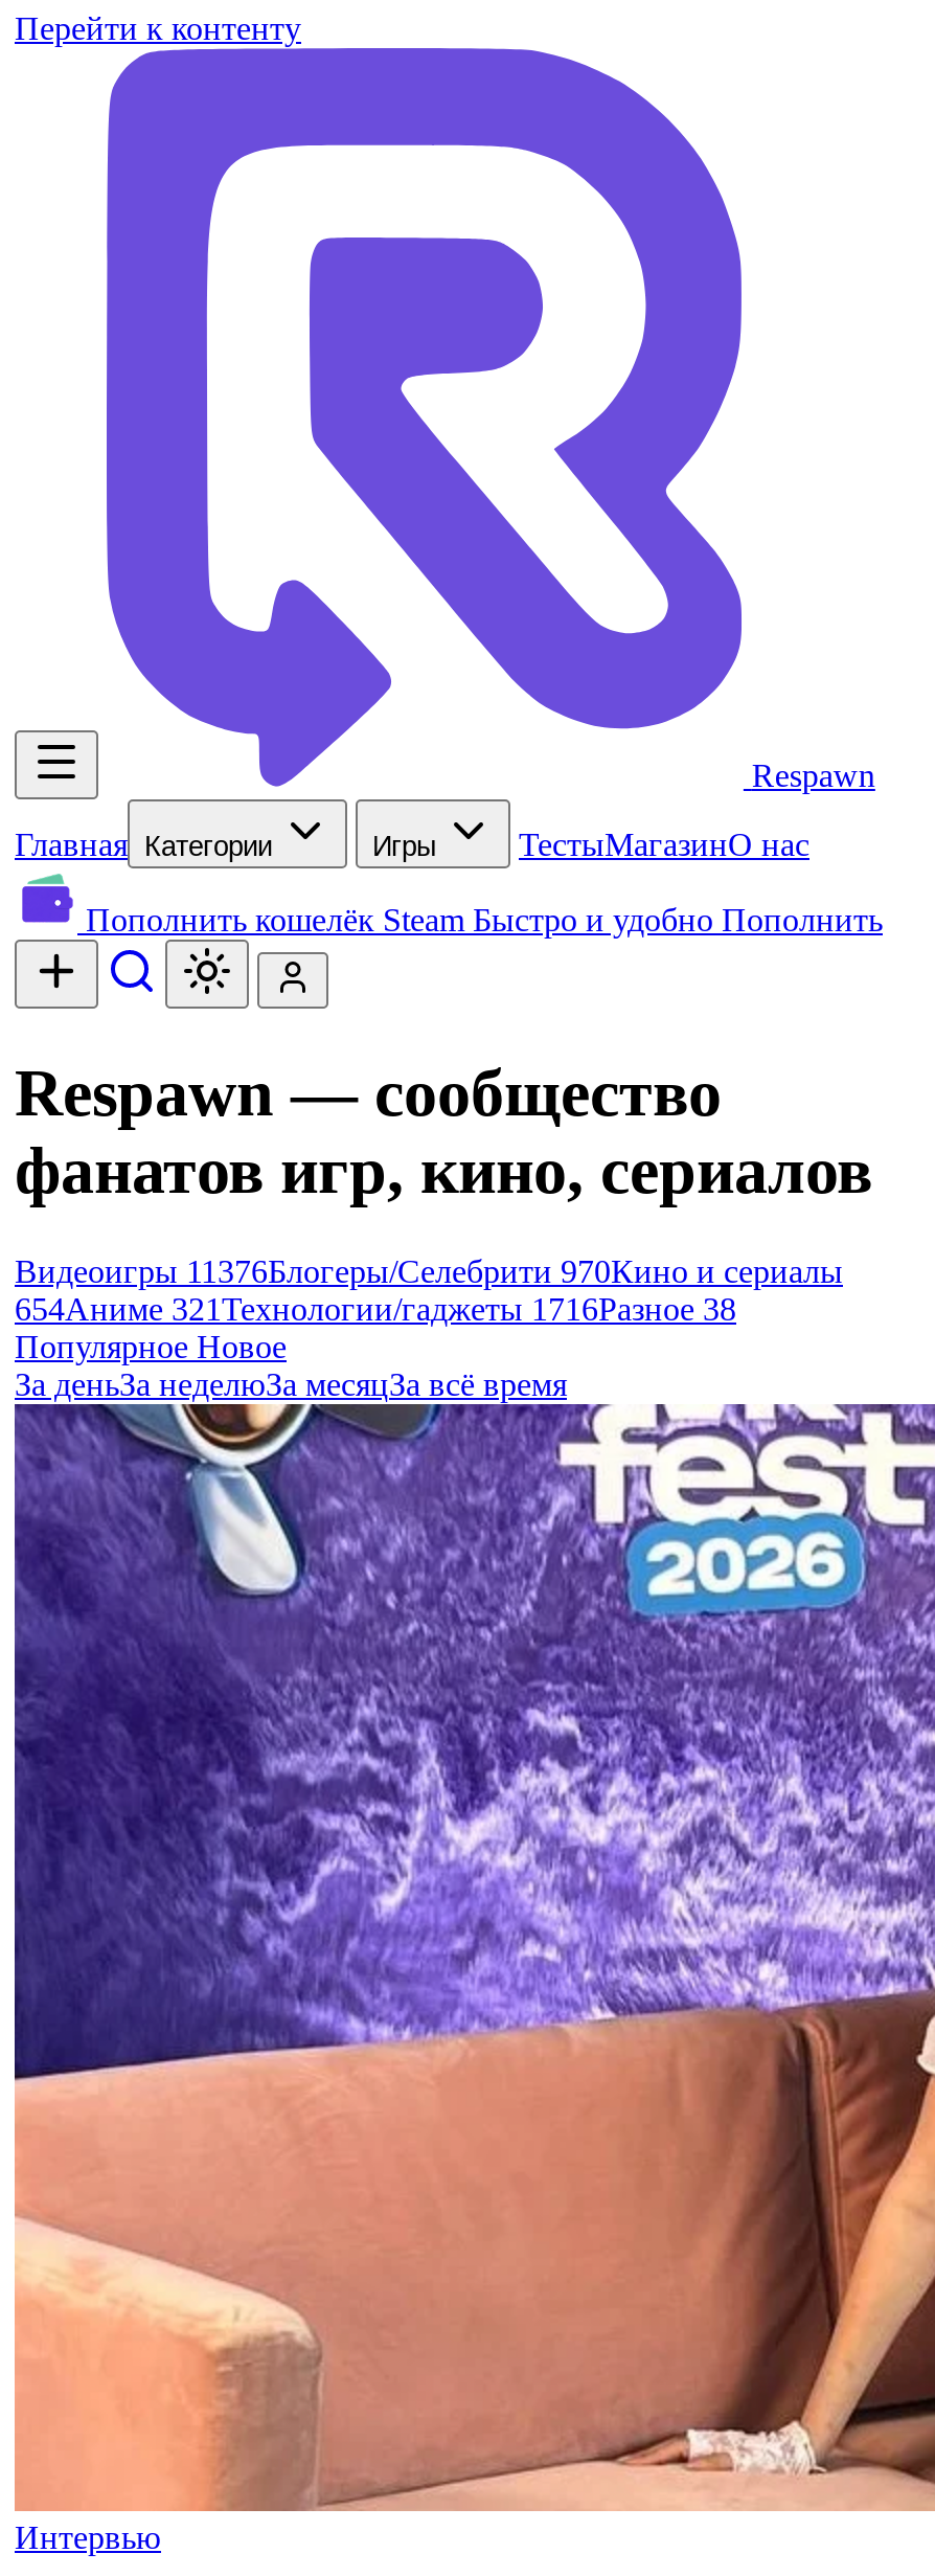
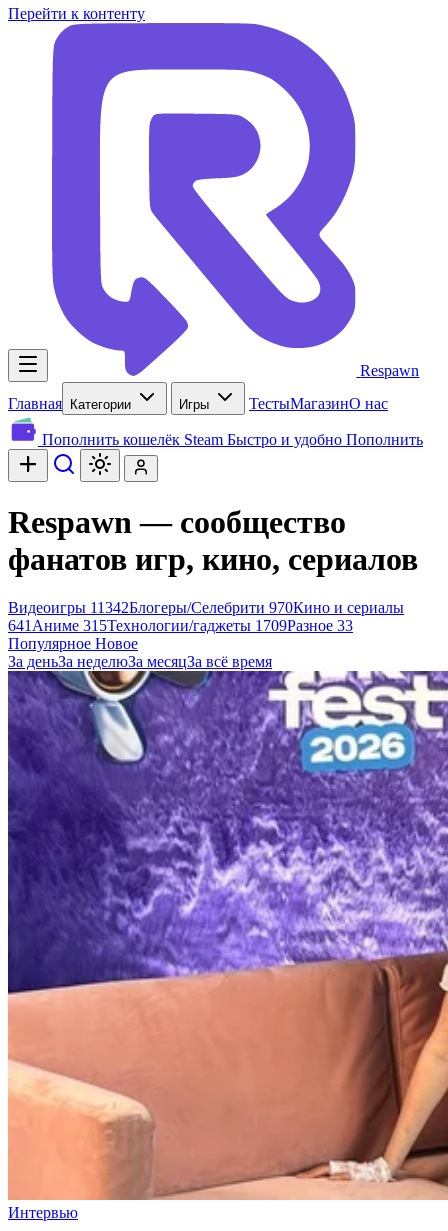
- Видеоигры 11376Блогеры/Селебрити 970Кино и сериалы
+ Видеоигры 11342Блогеры/Селебрити 970Кино и сериалы

- 654Аниме 321 Технологии/гаджеты 1716Разное 38
+ 641Аниме 315 Технологии/гаджеты 1709Разное 33
